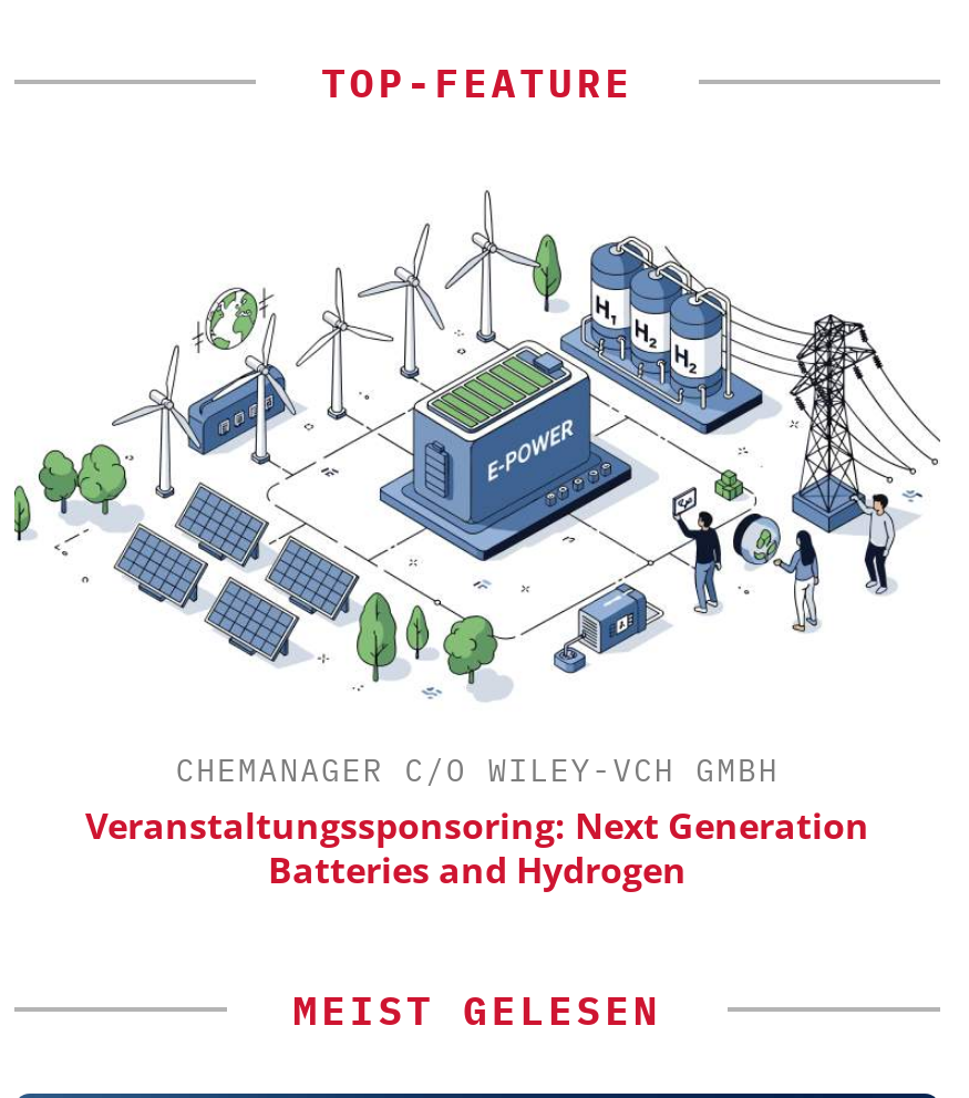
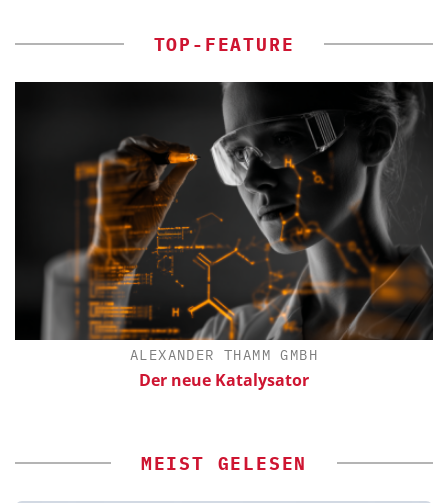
- [image]
- CHEMANAGER C/O WILEY-VCH GMBH
- Veranstaltungssponsoring: Next Generation
- Batteries and Hydrogen
+ [image]
+ ALEXANDER THAMM GMBH
+ Der neue Katalysator
